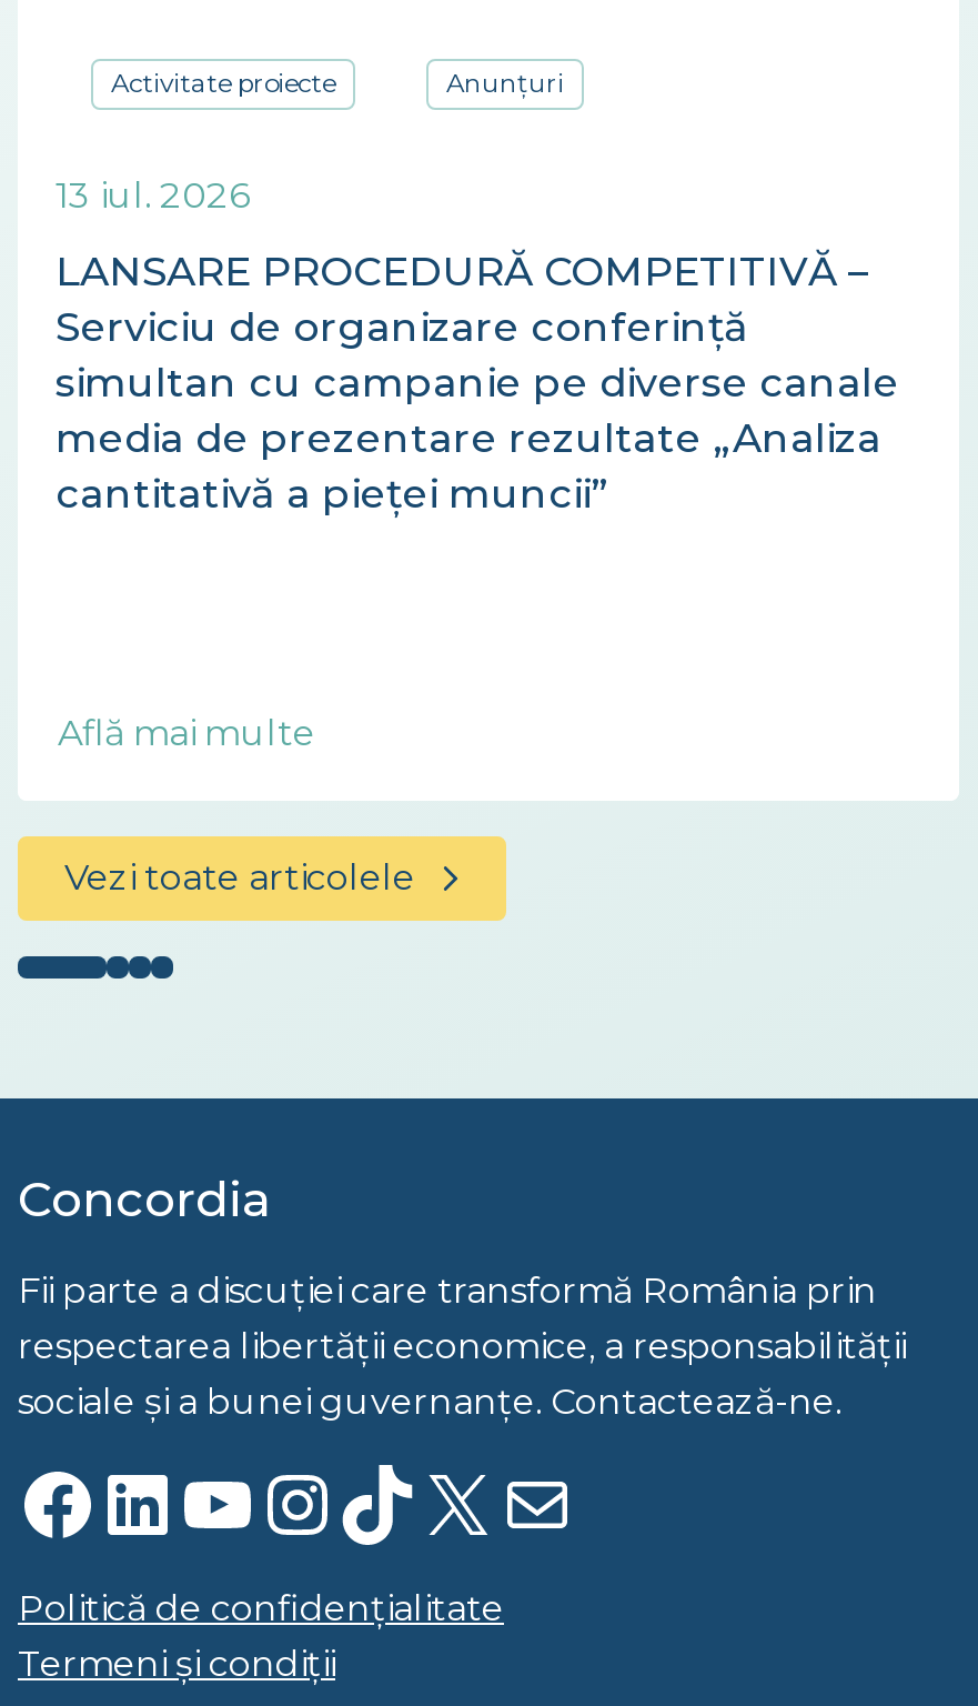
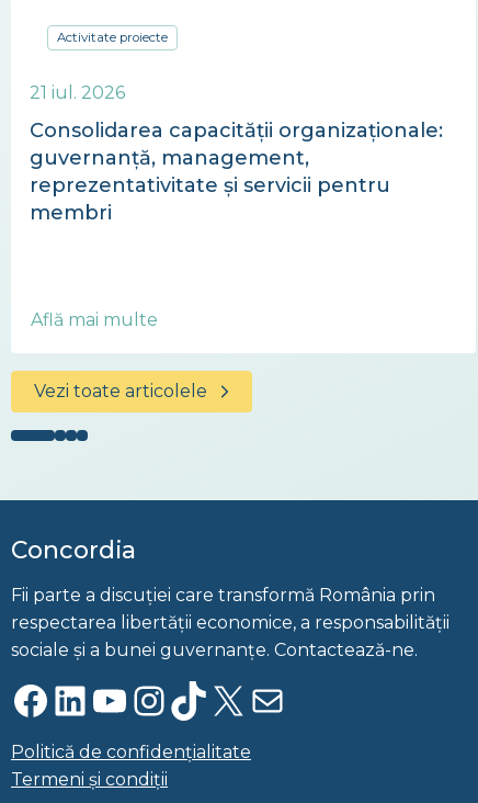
- Anunțuri
- 13 iul. 2026
- LANSARE PROCEDURĂ COMPETITIVĂ –
- Serviciu de organizare conferință
- simultan cu campanie pe diverse canale
- media de prezentare rezultate „Analiza
- cantitativă a pieței muncii”
+ 21 iul. 2026
+ Consolidarea capacității organizaționale:
+ guvernanță, management,
+ reprezentativitate și servicii pentru
+ membri
